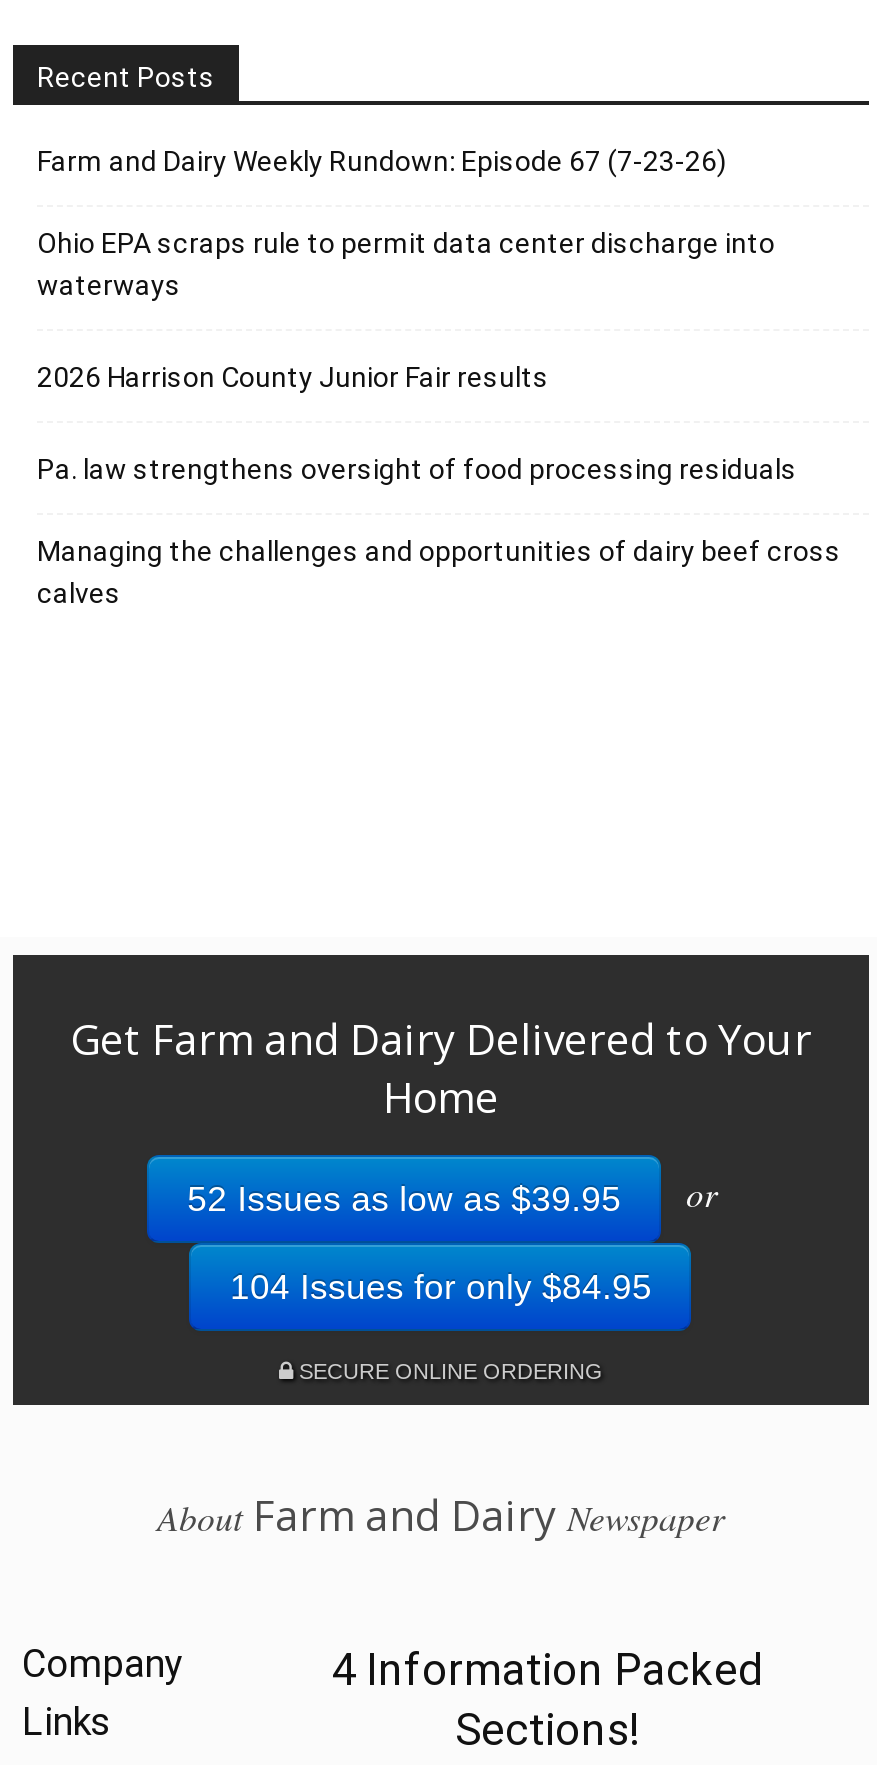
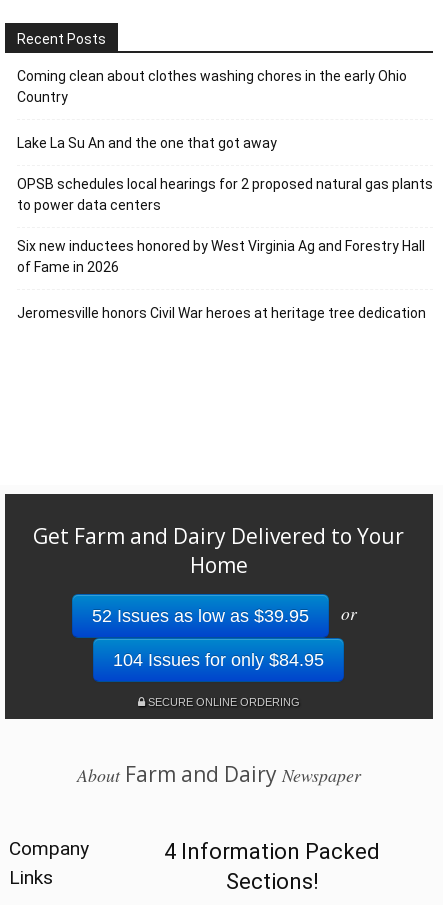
- Farm and Dairy Weekly Rundown: Episode 67 (7-23-26)
+ Coming clean about clothes washing chores in the early Ohio
+ Country

- Ohio EPA scraps rule to permit data center discharge into
- waterways
+ Lake La Su An and the one that got away

- 2026 Harrison County Junior Fair results
+ OPSB schedules local hearings for 2 proposed natural gas plants
+ to power data centers

- Pa. law strengthens oversight of food processing residuals
+ Six new inductees honored by West Virginia Ag and Forestry Hall
+ of Fame in 2026

- Managing the challenges and opportunities of dairy beef cross
- calves
+ Jeromesville honors Civil War heroes at heritage tree dedication
